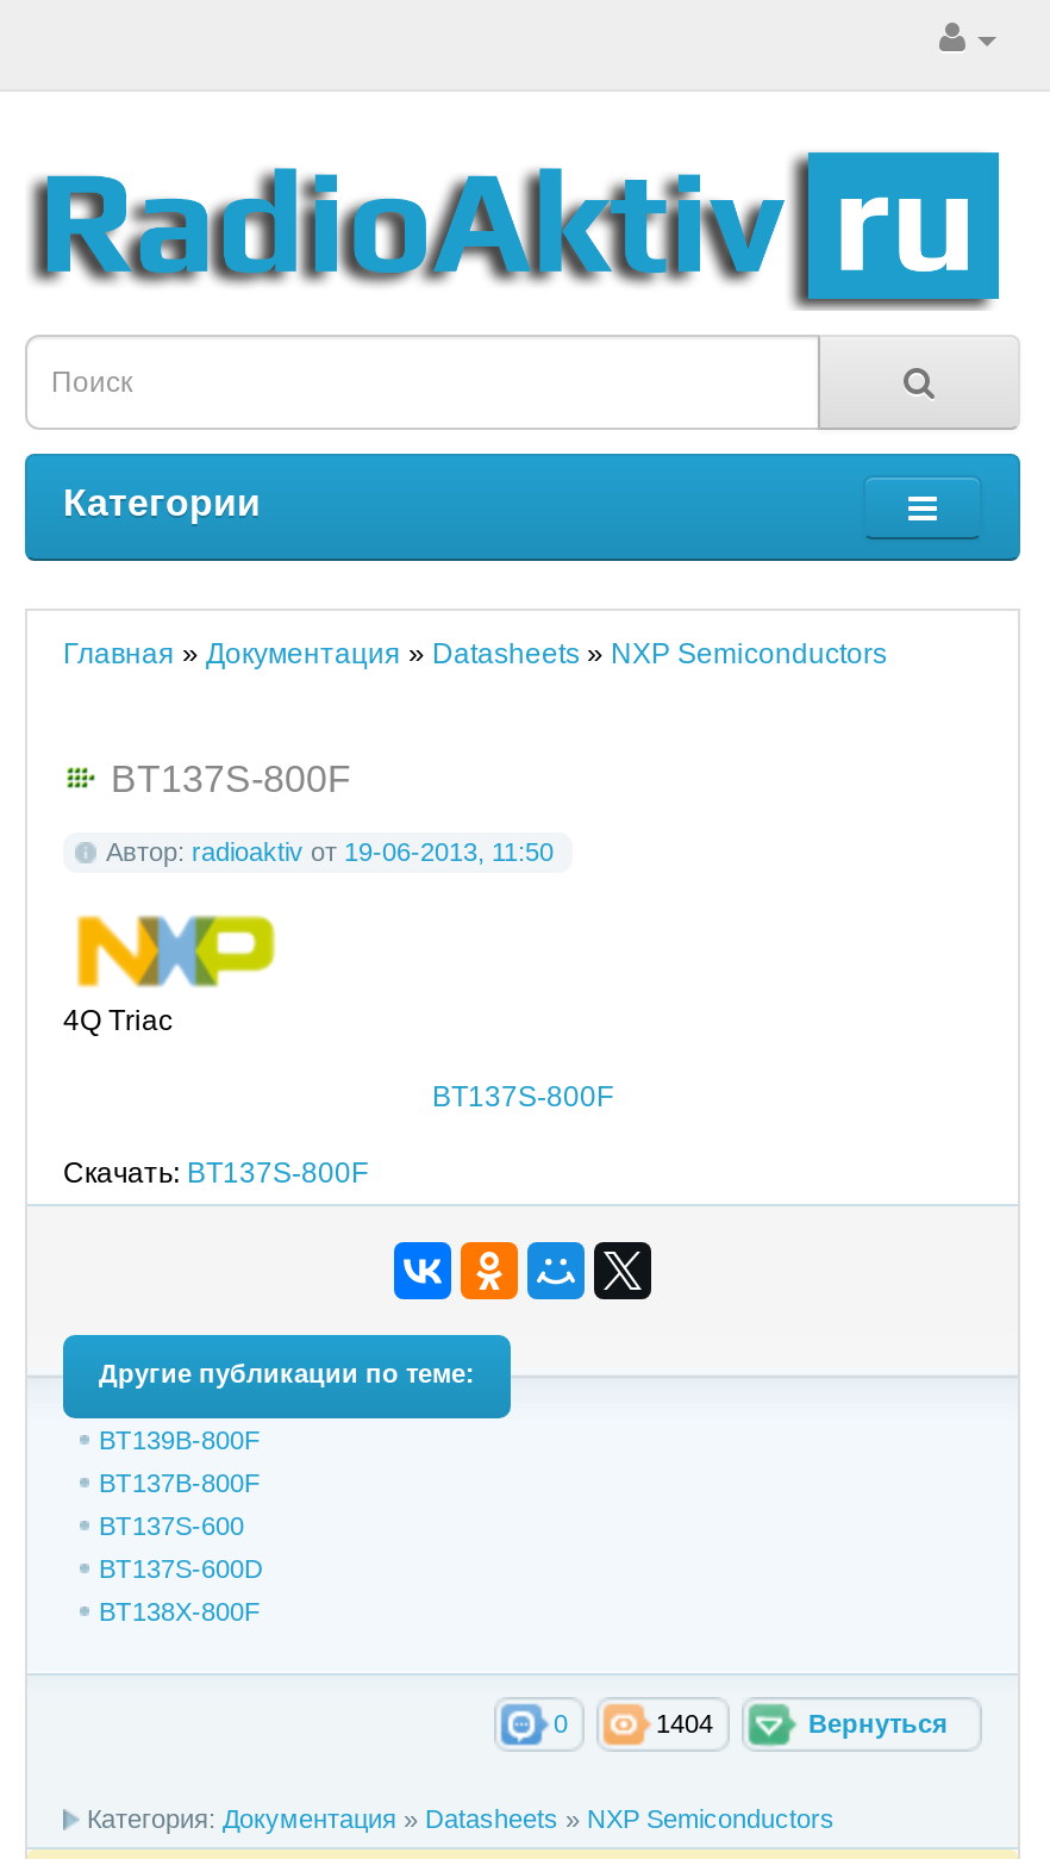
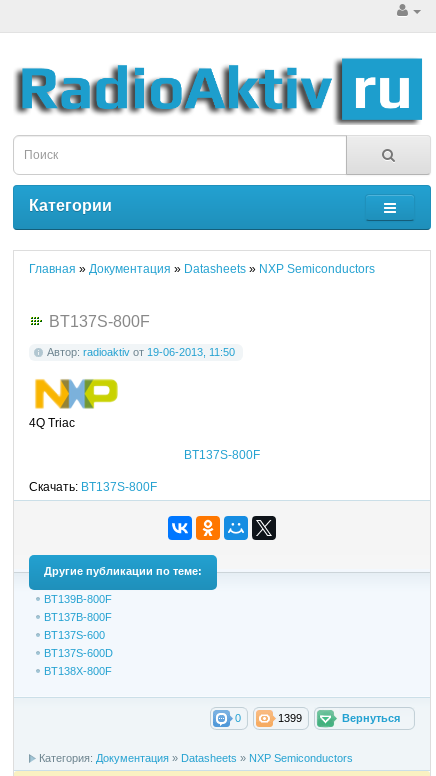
- 1404
+ 1399
